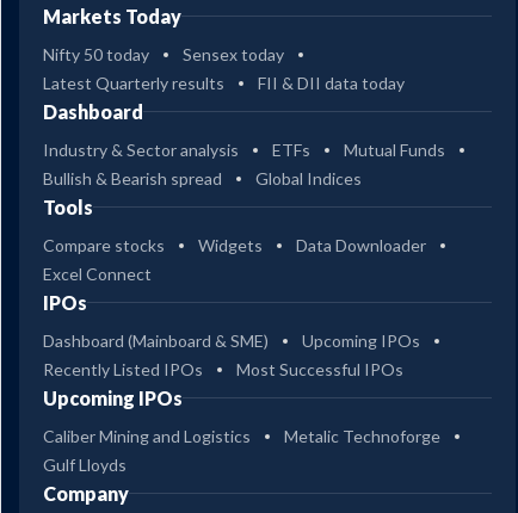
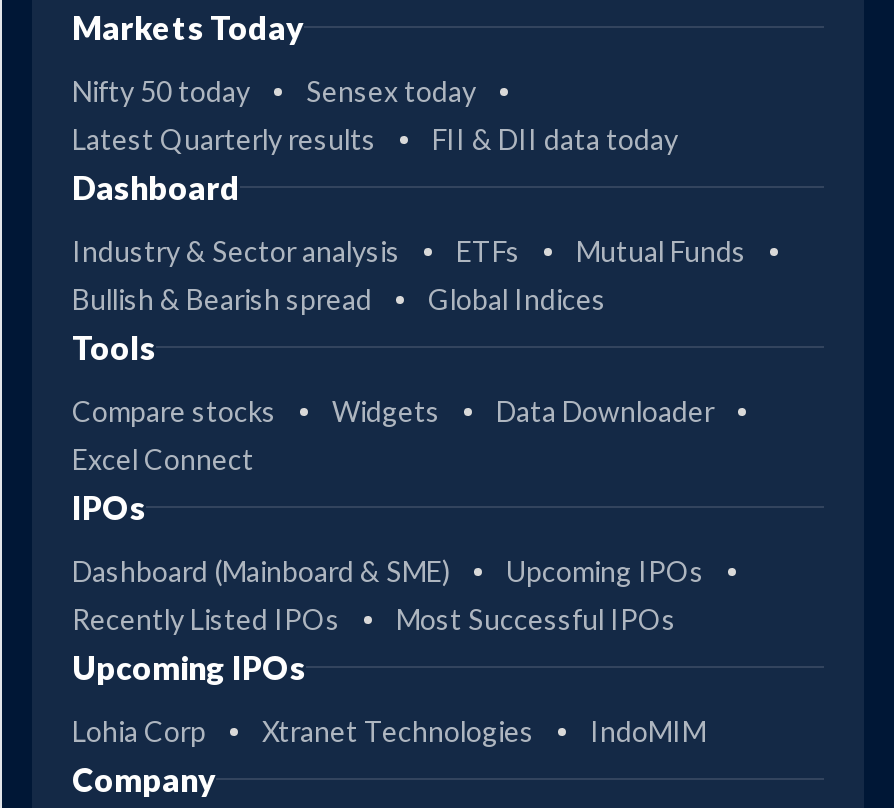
- Caliber Mining and Logistics
- Metalic Technoforge
- Gulf Lloyds
+ Lohia Corp
+ Xtranet Technologies
+ IndoMIM
